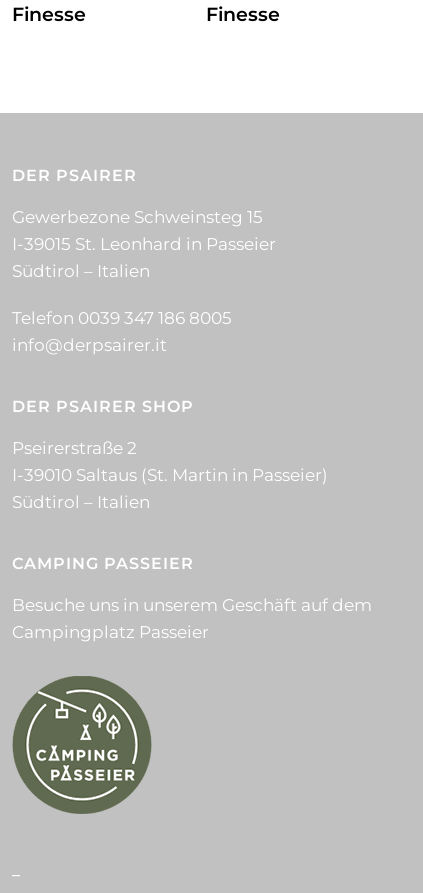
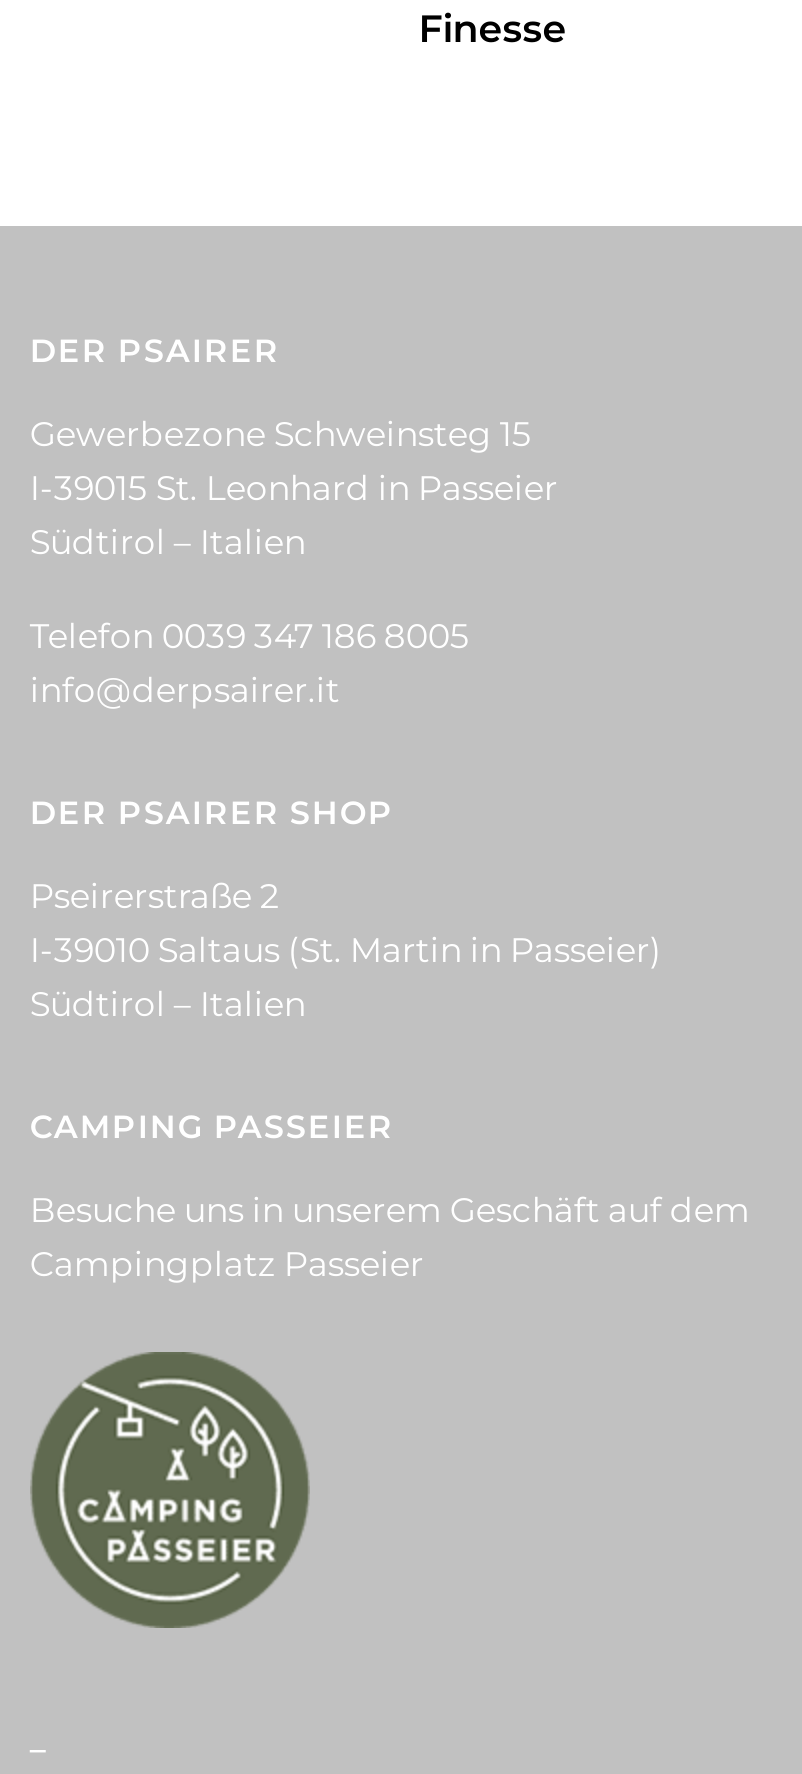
- Finesse
